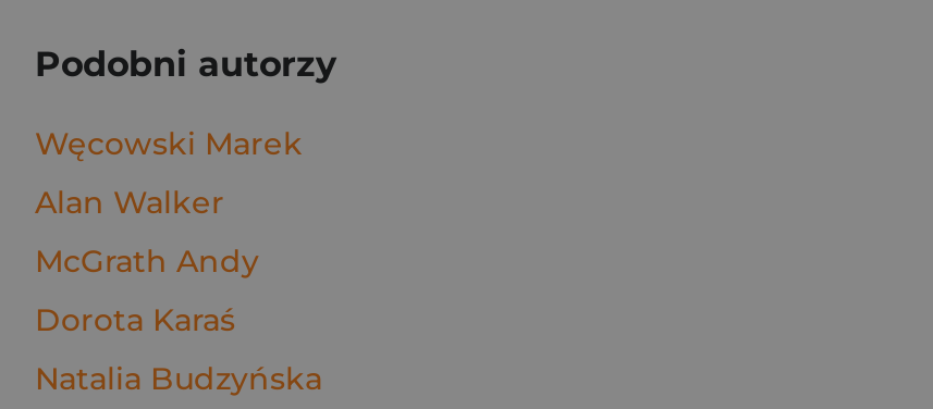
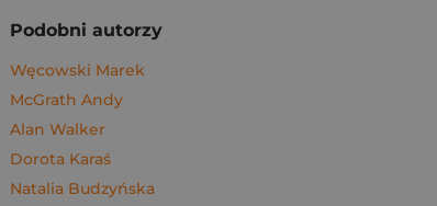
moved down: Alan Walker

moved up: McGrath Andy
